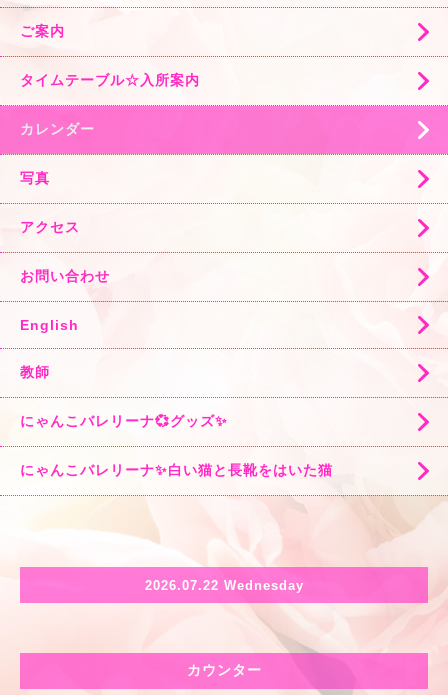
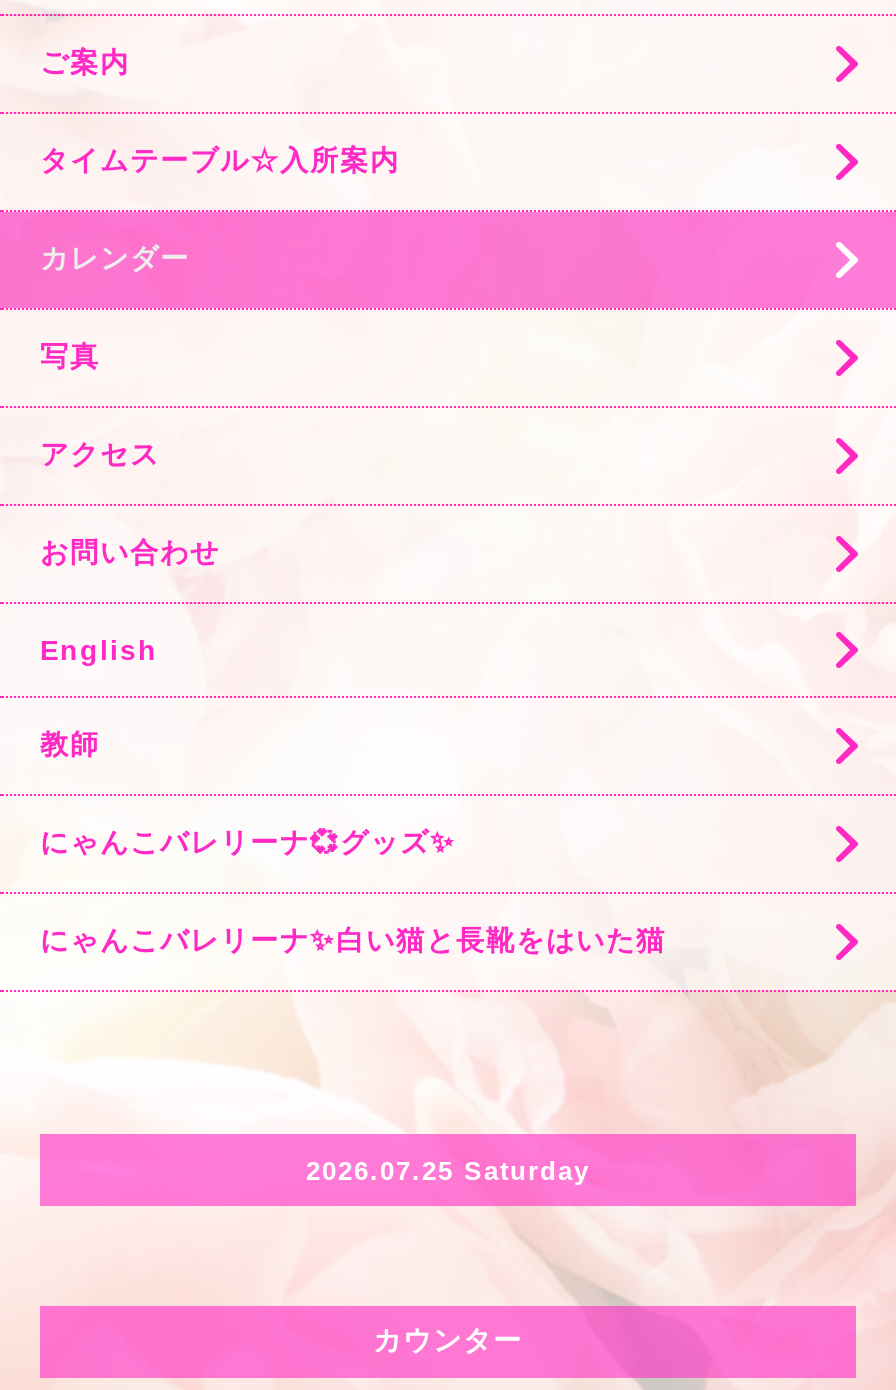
- 2026.07.22 Wednesday
+ 2026.07.25 Saturday
